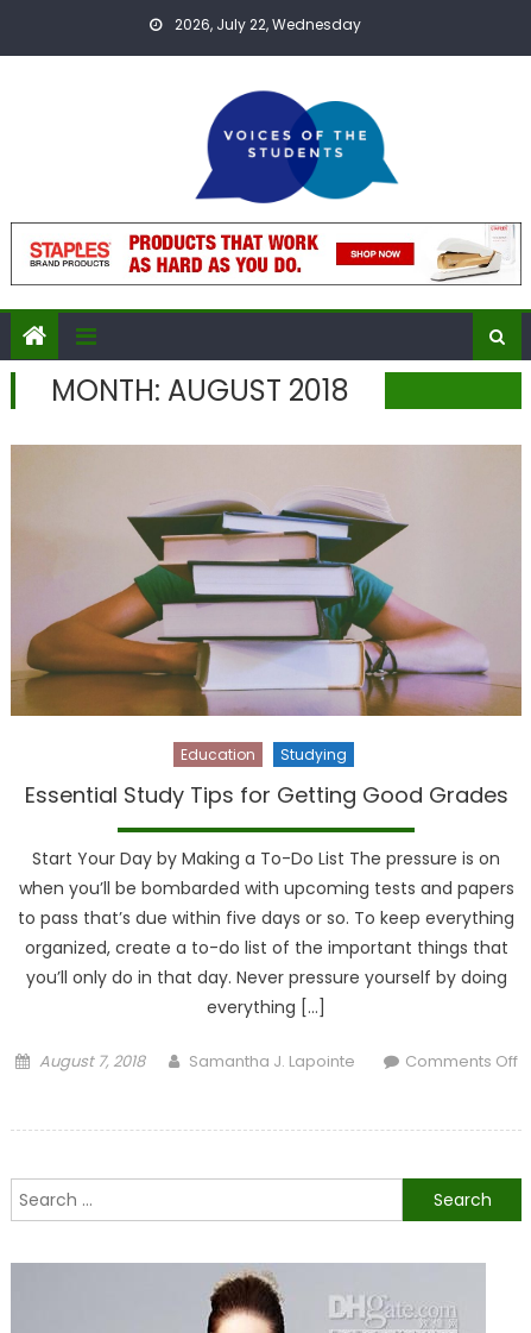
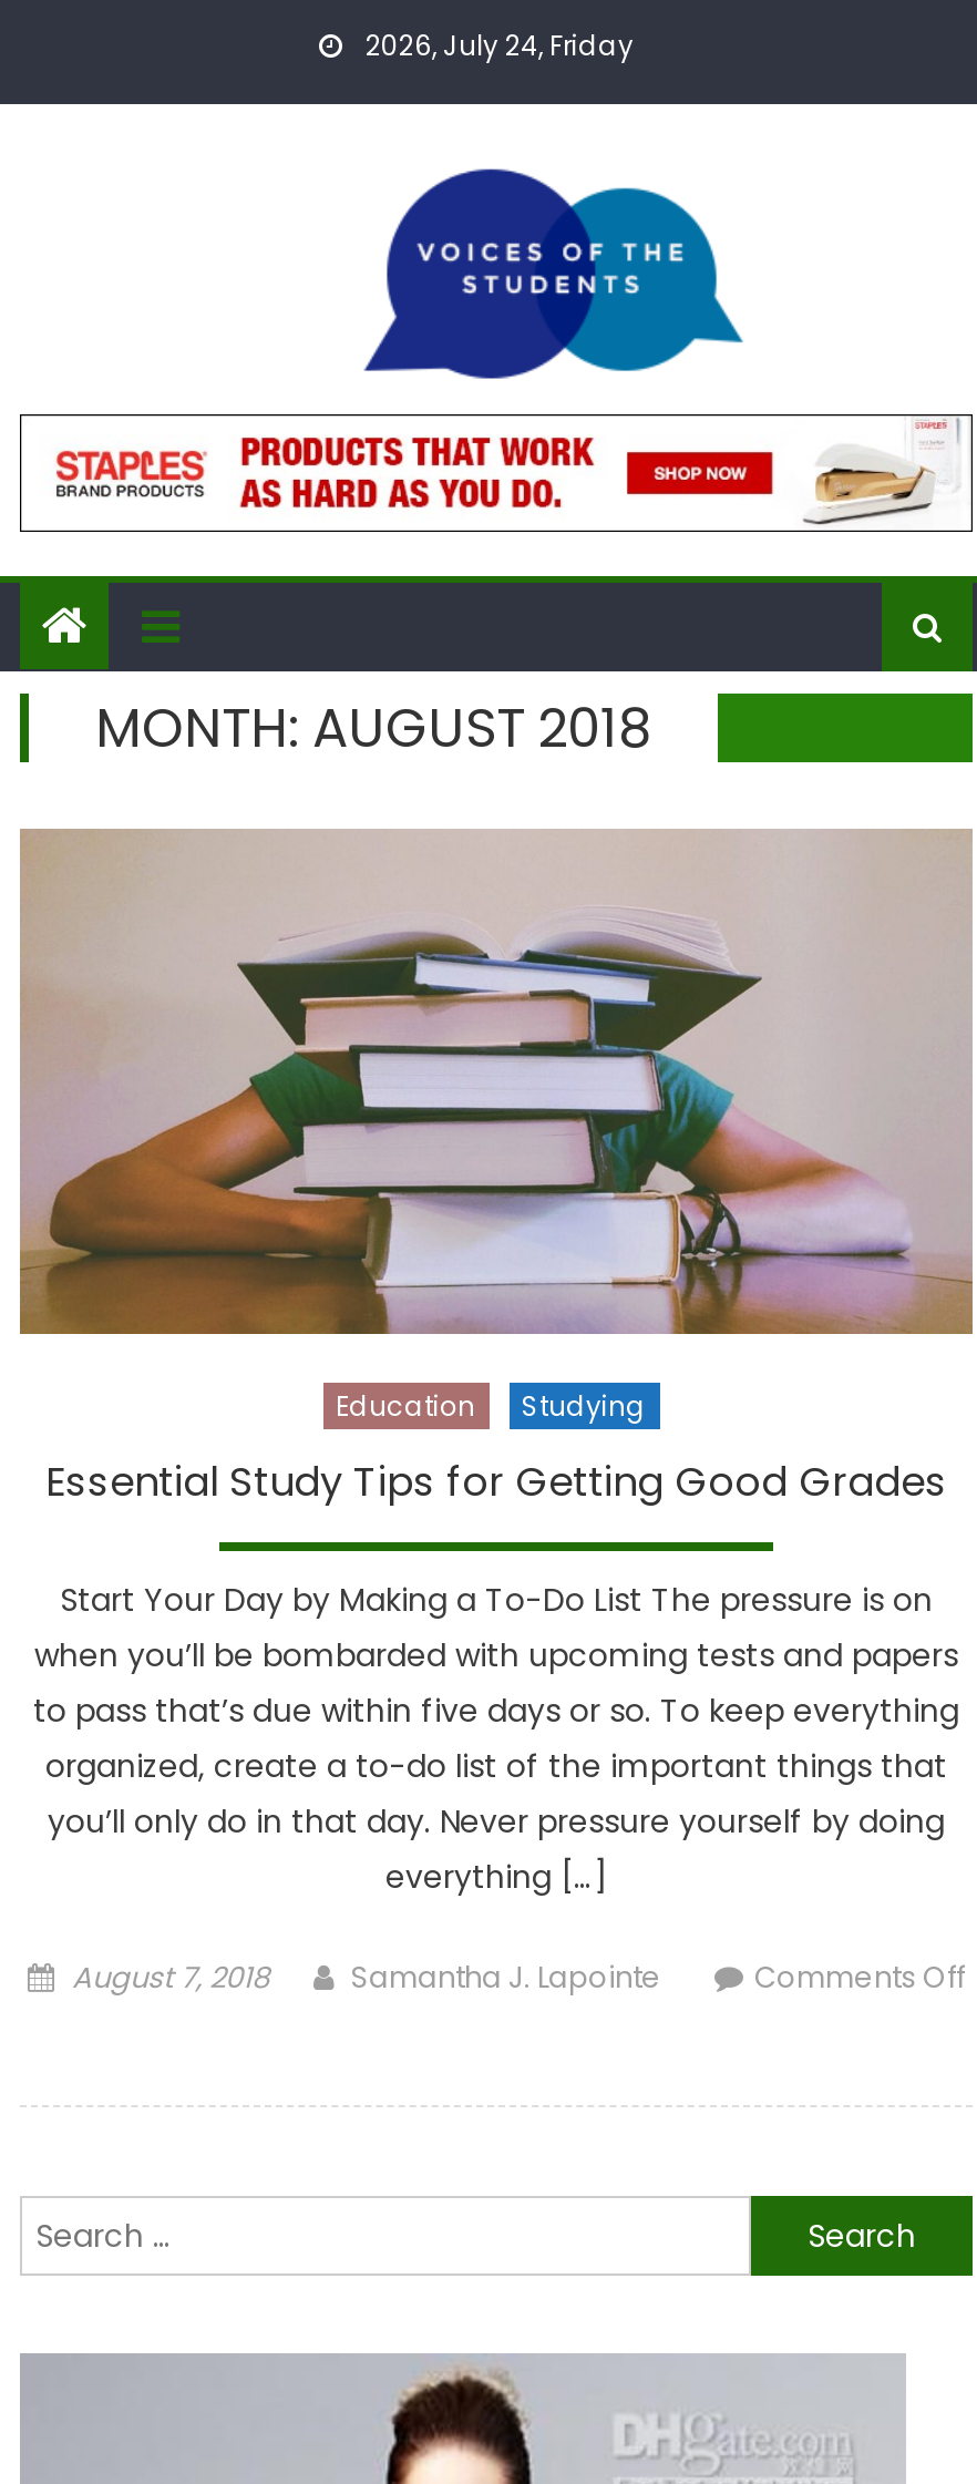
- 2026, July 22, Wednesday
+ 2026, July 24, Friday
